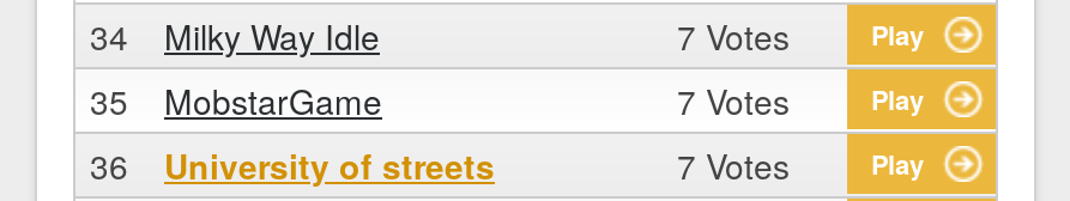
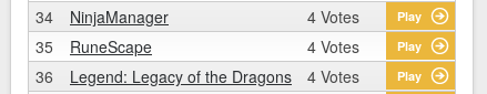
- Milky Way Idle
- 7 Votes
+ NinjaManager
+ 4 Votes

- MobstarGame
- 7 Votes
+ RuneScape
+ 4 Votes

- University of streets
- 7 Votes
+ Legend: Legacy of the Dragons
+ 4 Votes
